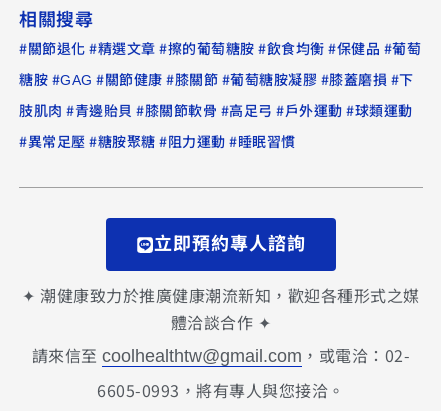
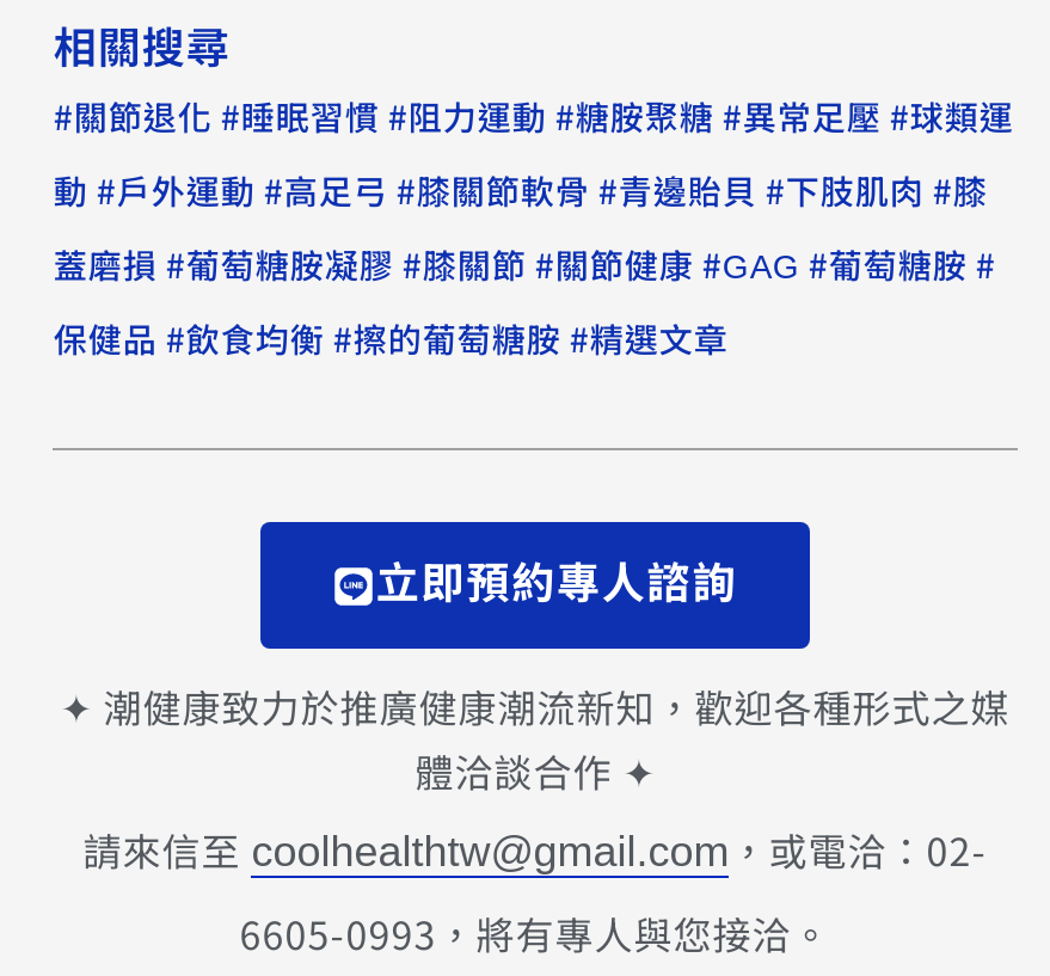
- #關節退化#精選文章#擦的葡萄糖胺#飲食均衡#保健品#葡萄
+ #關節退化#睡眠習慣#阻力運動#糖胺聚糖#異常足壓#球類運

- 糖胺#GAG #關節健康#膝關節#葡萄糖胺凝膠#膝蓋磨損#下
+ 動#戶外運動#高足弓#膝關節軟骨#青邊貽貝#下肢肌肉#膝

- 肢肌肉#青邊貽貝#膝關節軟骨#高足弓#戶外運動#球類運動
+ 蓋磨損#葡萄糖胺凝膠#膝關節#關節健康#GAG #葡萄糖胺#

- #異常足壓#糖胺聚糖#阻力運動#睡眠習慣
+ 保健品#飲食均衡#擦的葡萄糖胺#精選文章
